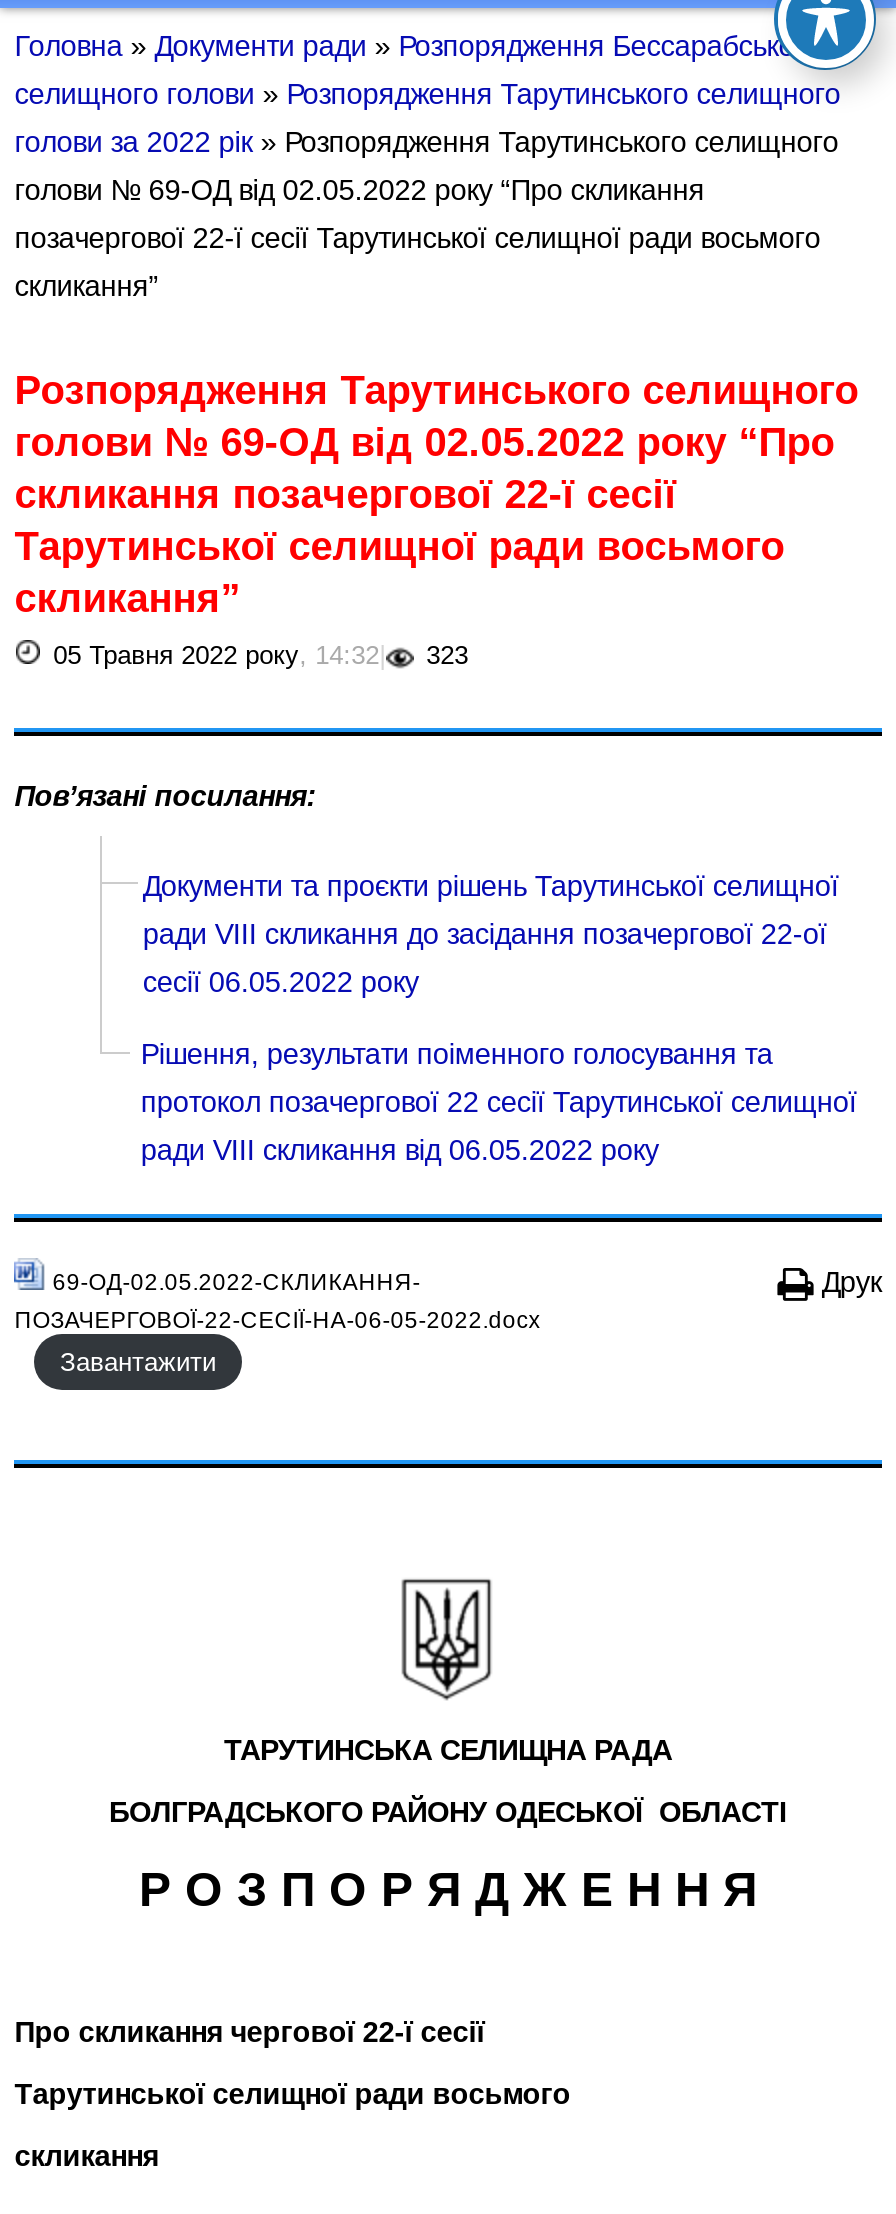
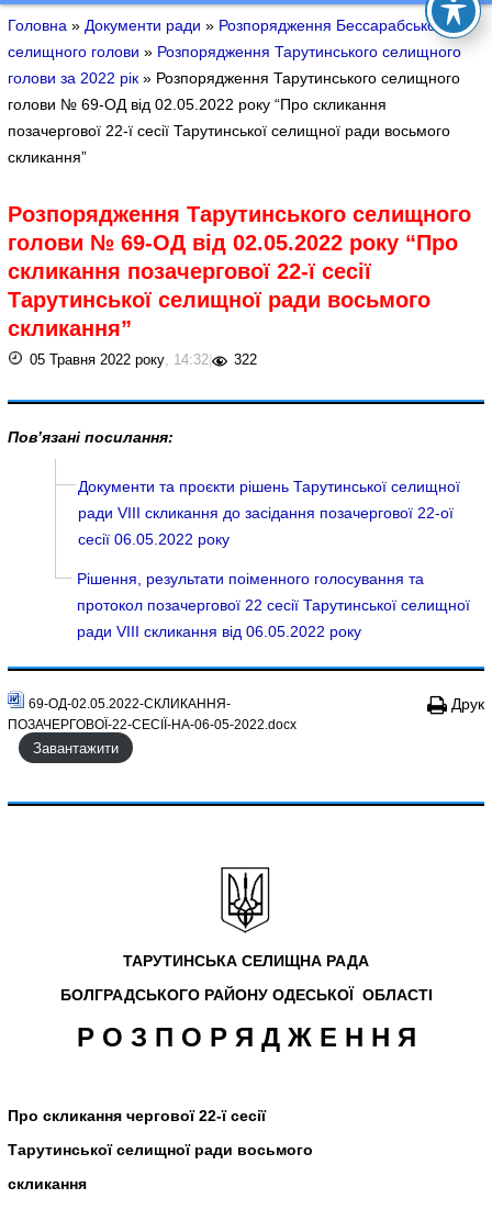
- 323
+ 322
